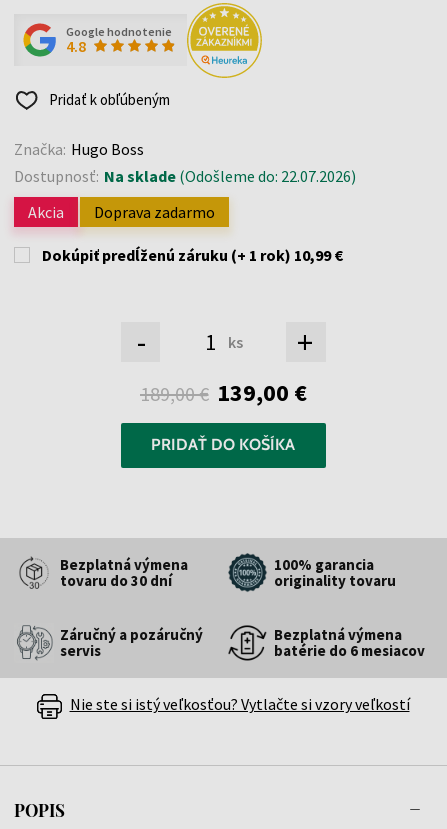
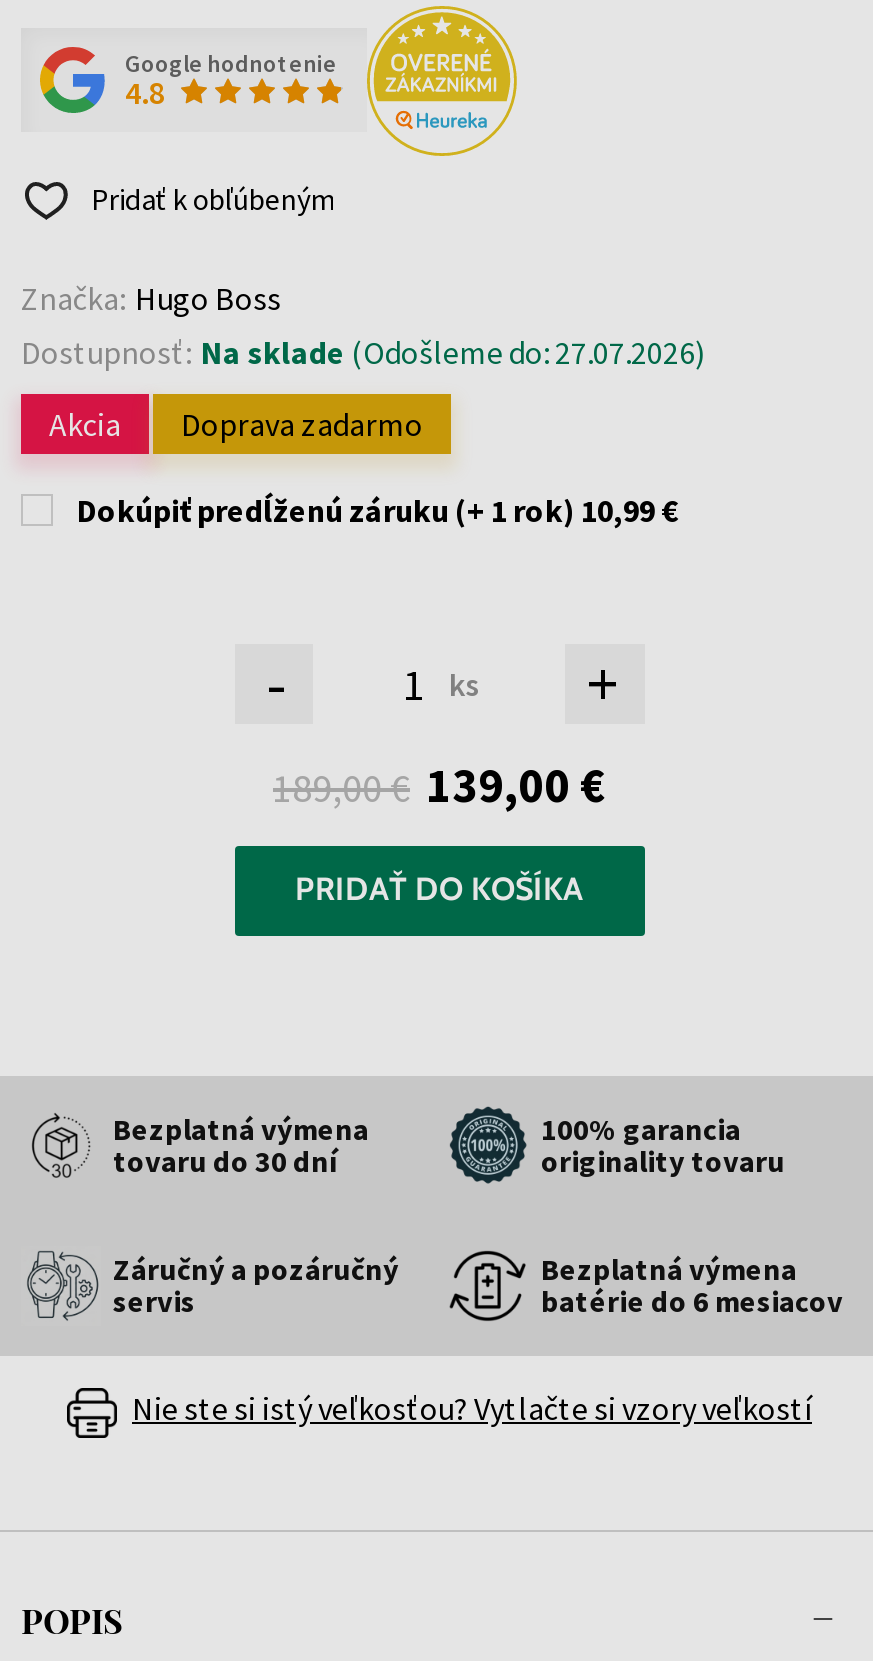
- Dostupnosť: Na sklade (Odošleme do: 22.07.2026)
+ Dostupnosť: Na sklade (Odošleme do: 27.07.2026)
